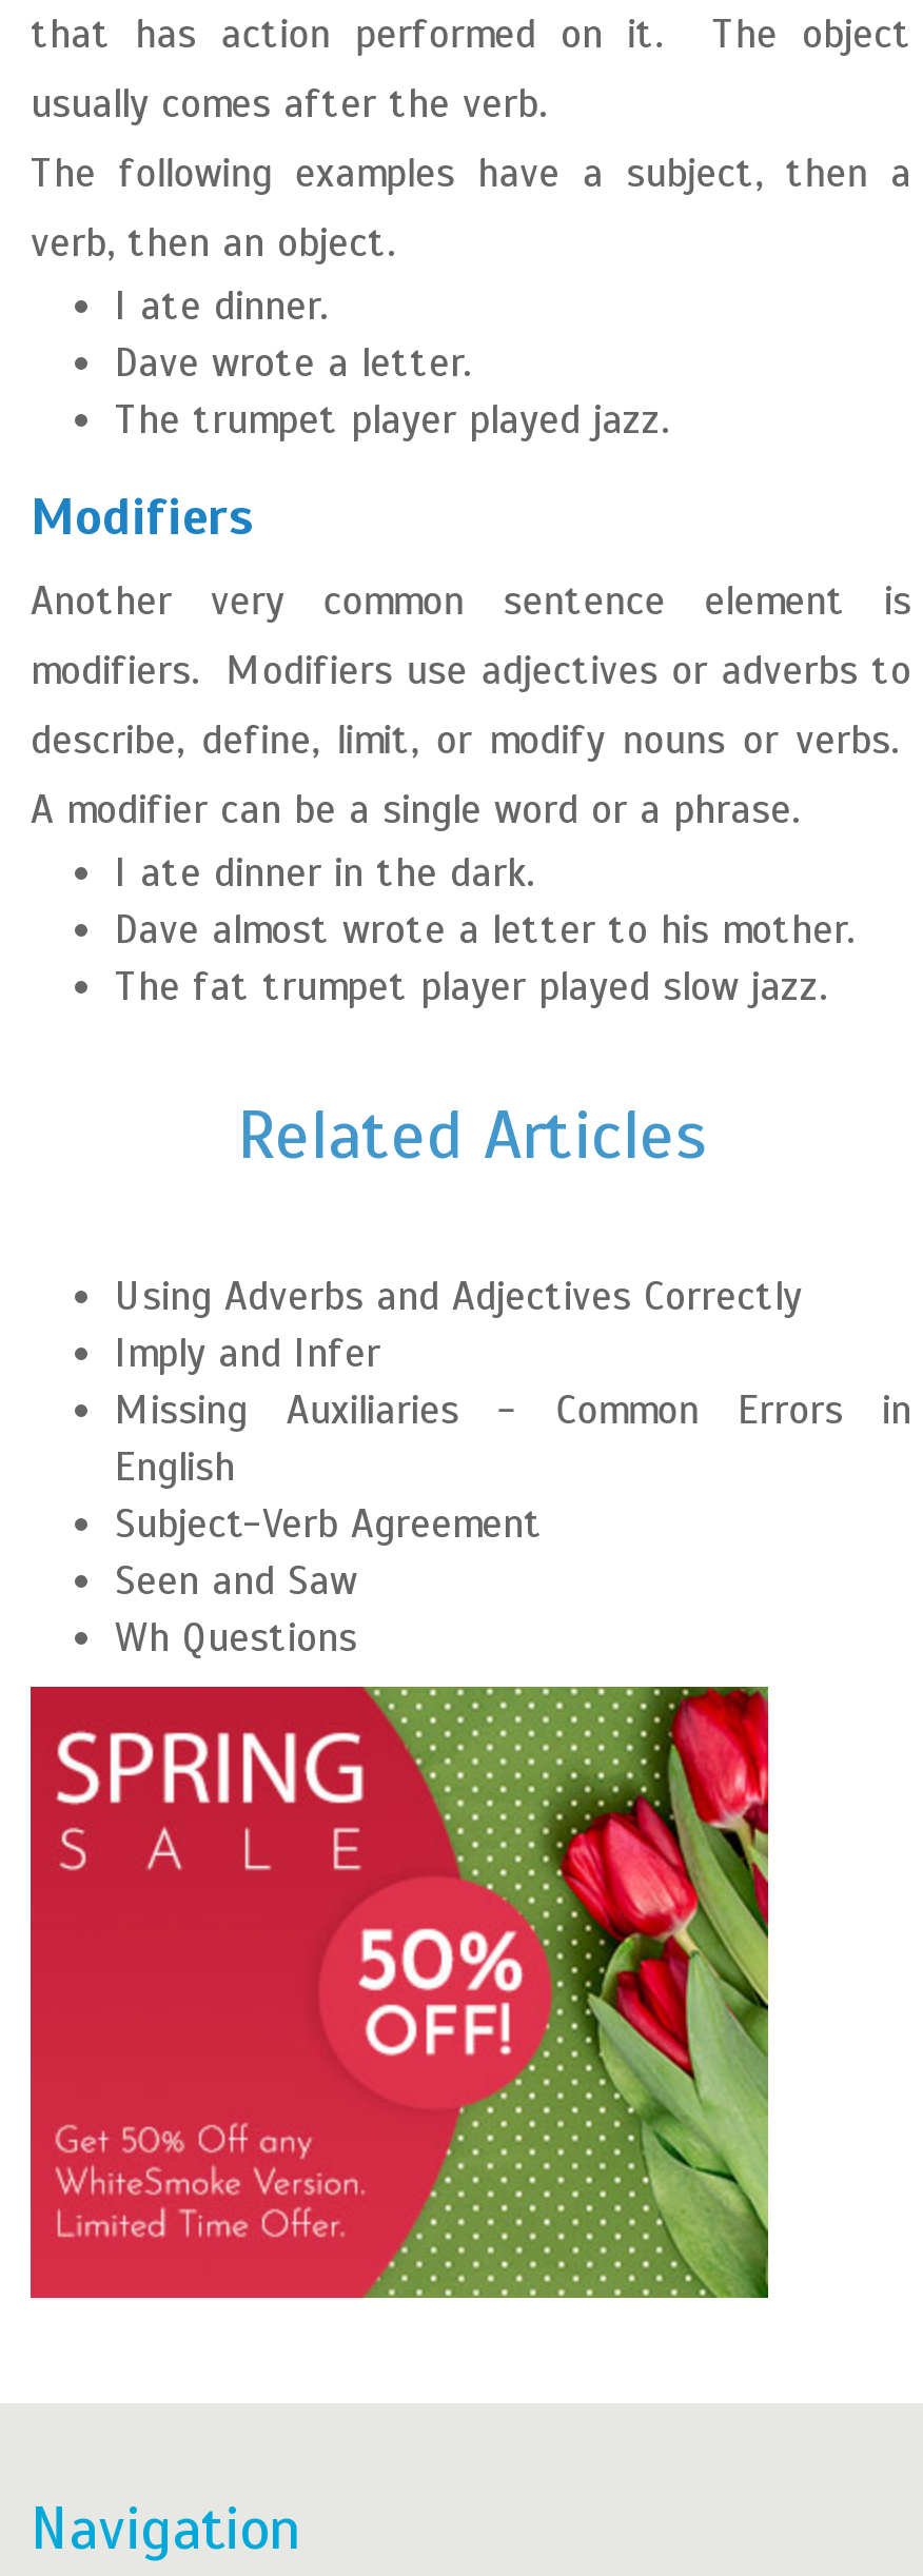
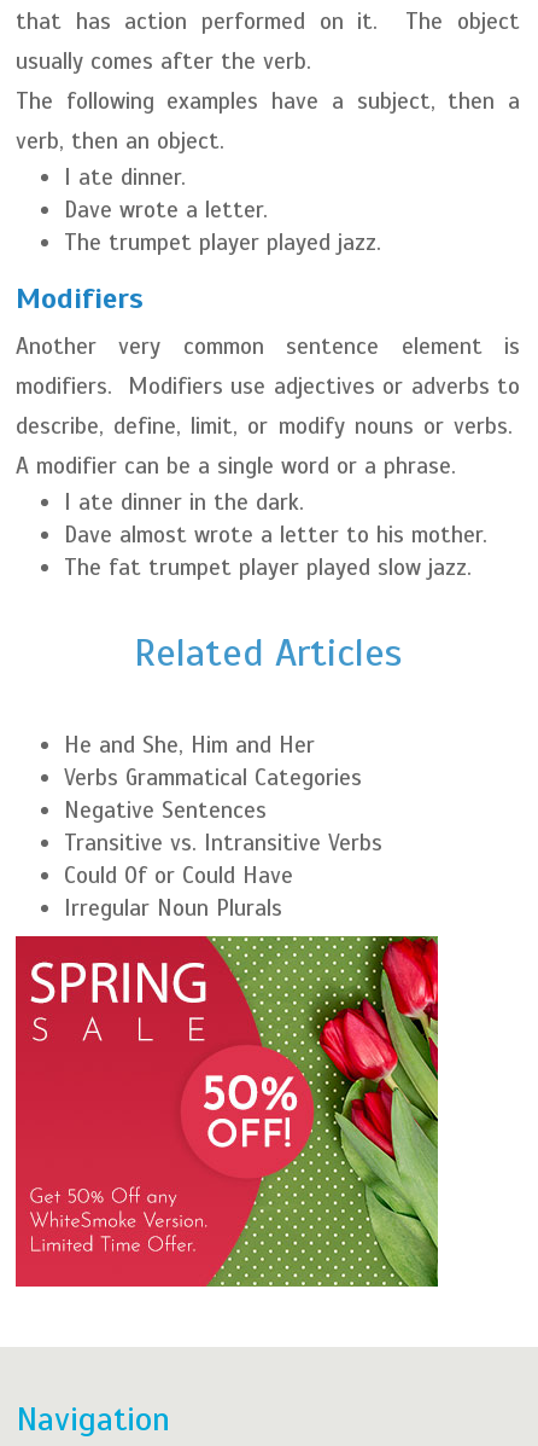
- Using Adverbs and Adjectives Correctly
- Imply and Infer
- Missing Auxiliaries - Common Errors in
- English
- Subject-Verb Agreement
- Seen and Saw
- Wh Questions
+ He and She, Him and Her
+ Verbs Grammatical Categories
+ Negative Sentences
+ Transitive vs. Intransitive Verbs
+ Could Of or Could Have
+ Irregular Noun Plurals
